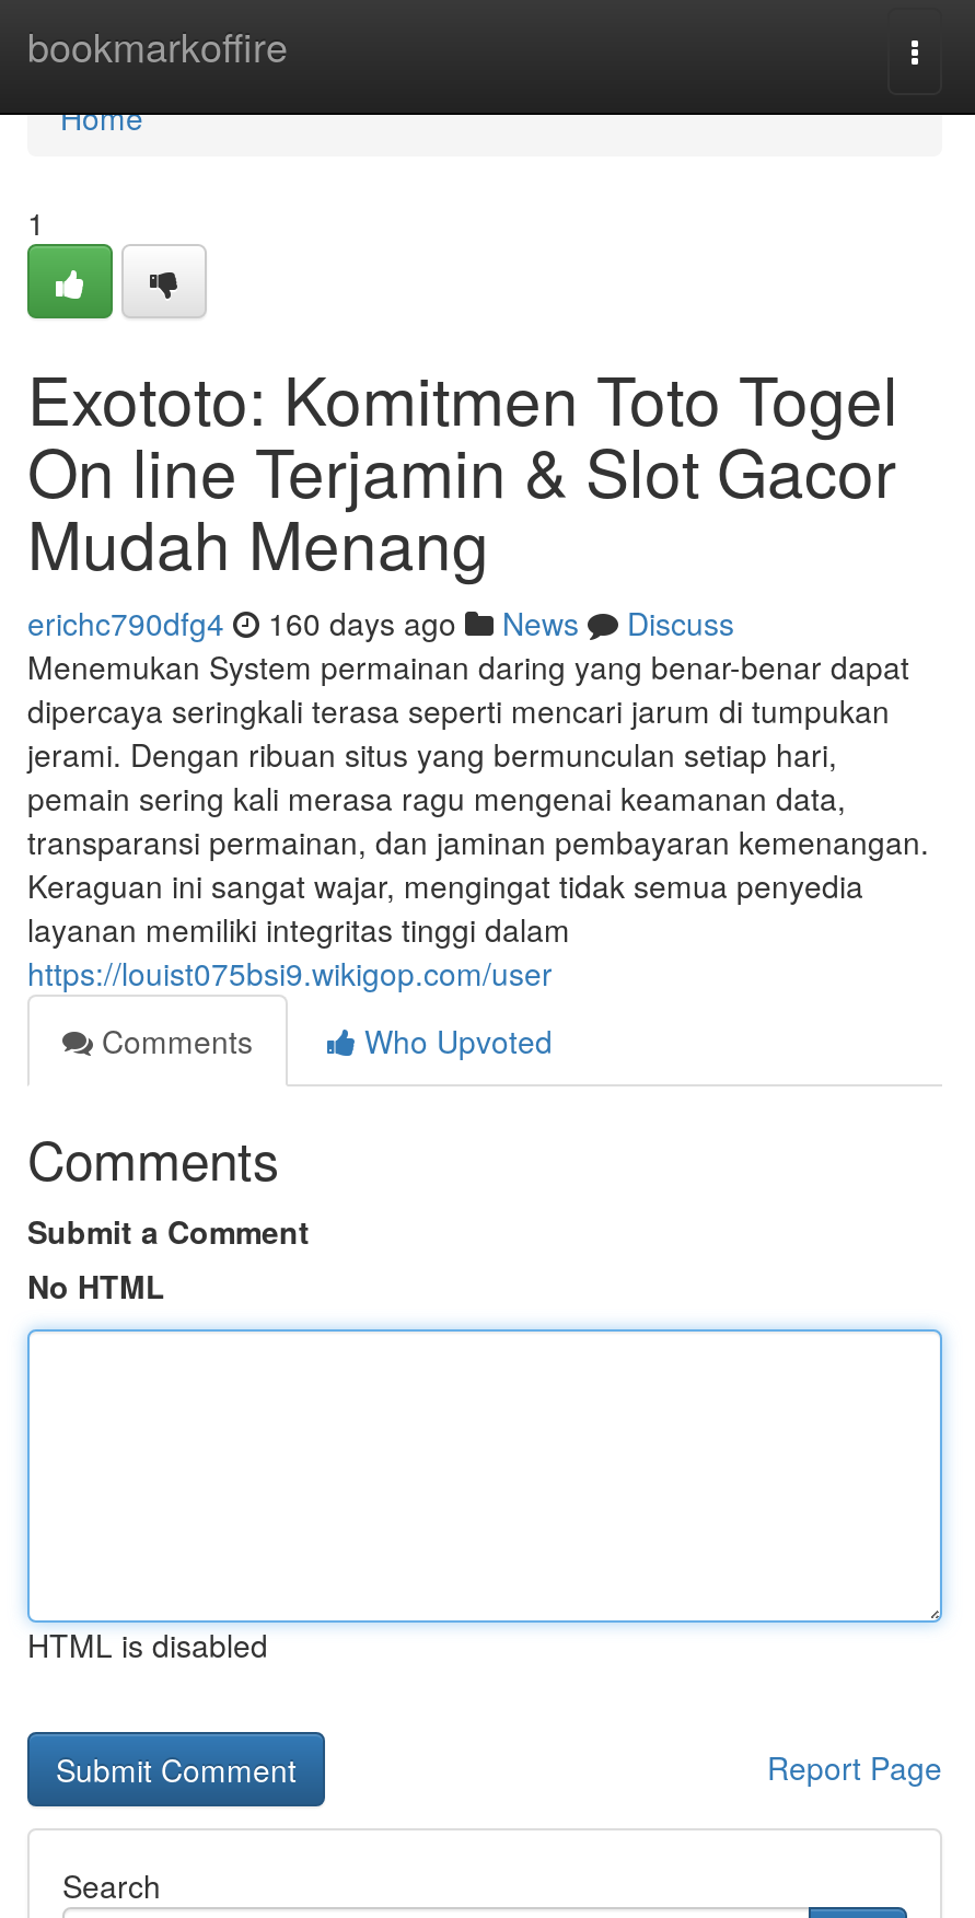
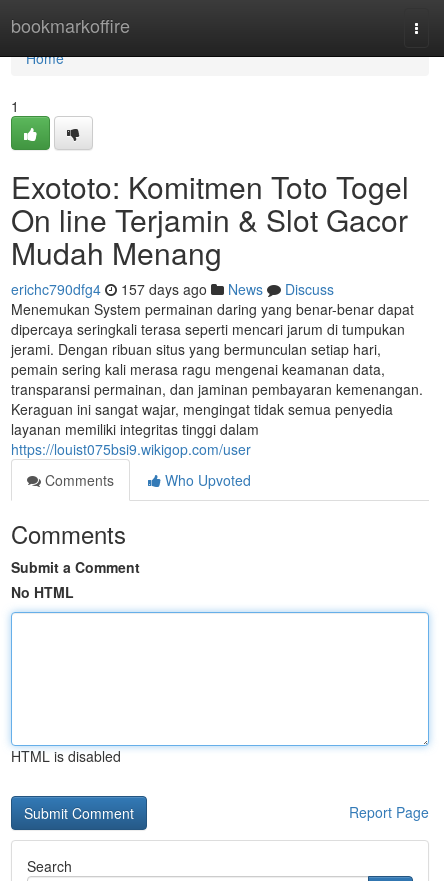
- erichc790dfg4 160 days ago News Discuss
+ erichc790dfg4 157 days ago News Discuss
